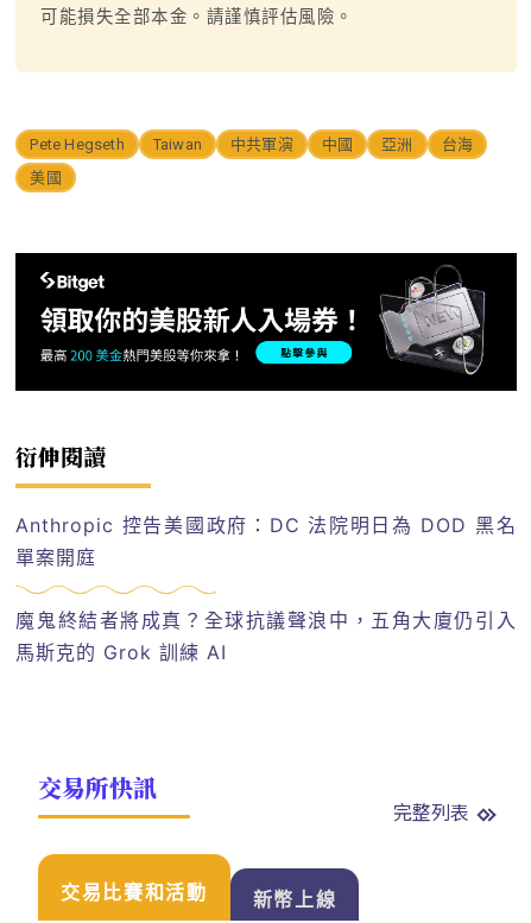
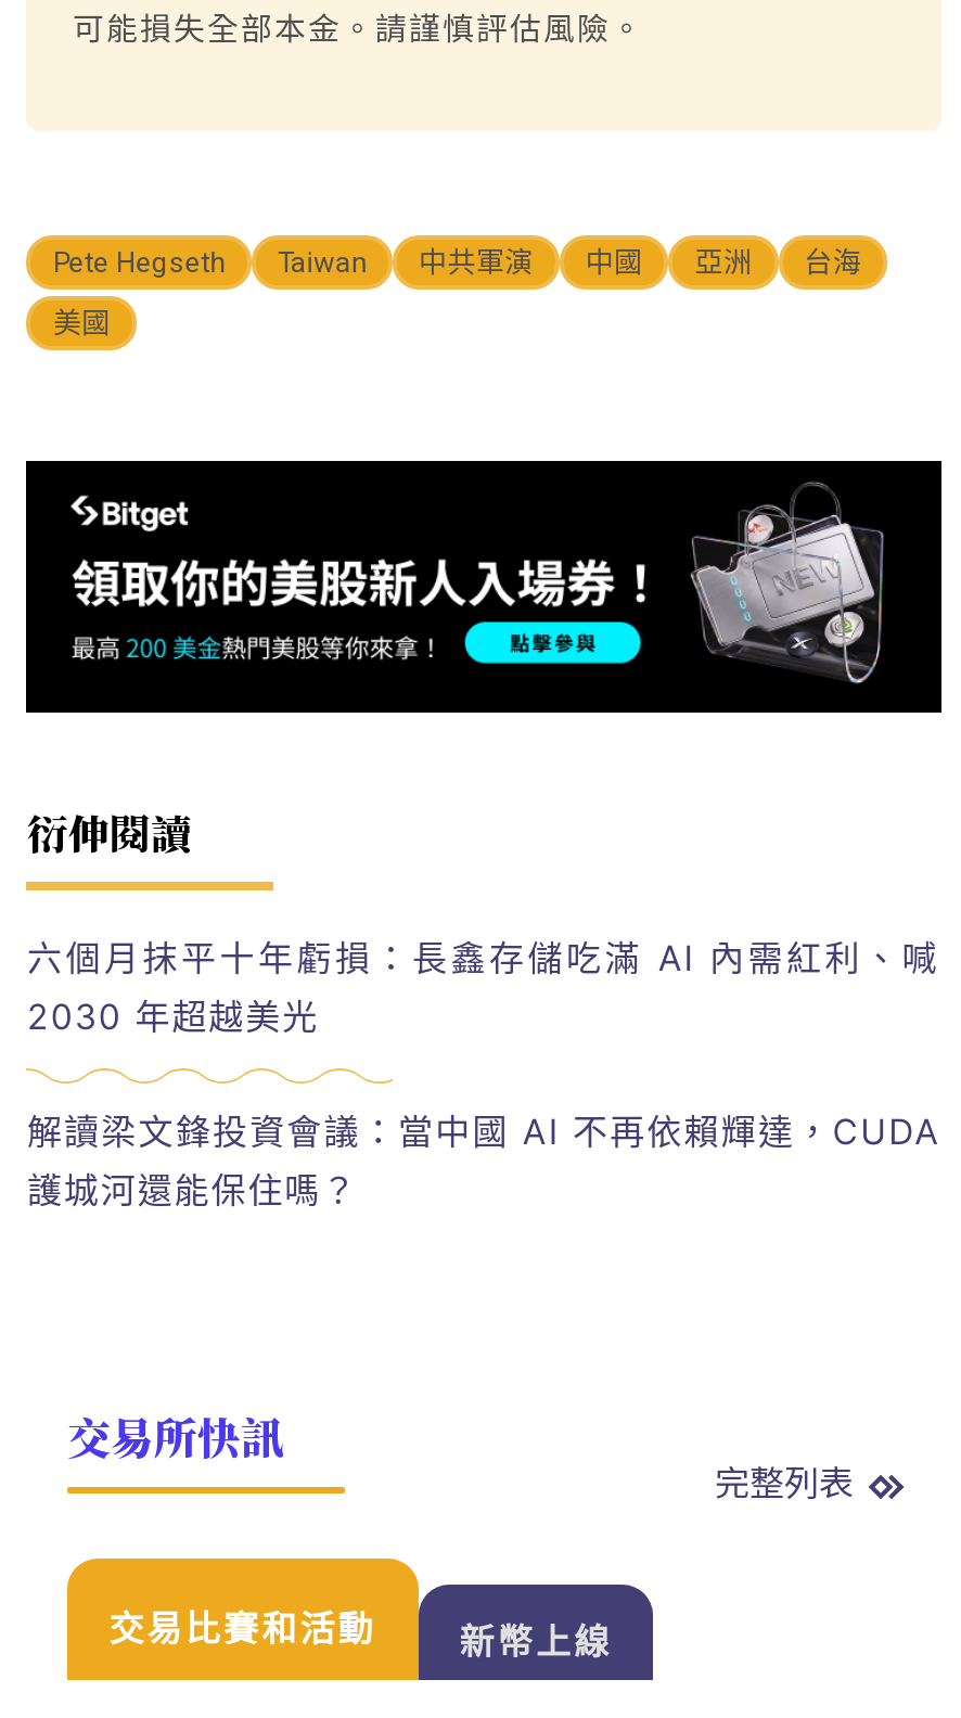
- Anthropic 控告美國政府：DC 法院明日為 DOD 黑名
- 單案開庭
+ 六個月抹平十年虧損：長鑫存儲吃滿 AI 內需紅利、喊
+ 2030 年超越美光

- 魔鬼終結者將成真？全球抗議聲浪中，五角大廈仍引入
- 馬斯克的 Grok 訓練 AI
+ 解讀梁文鋒投資會議：當中國 AI 不再依賴輝達，CUDA
+ 護城河還能保住嗎？
